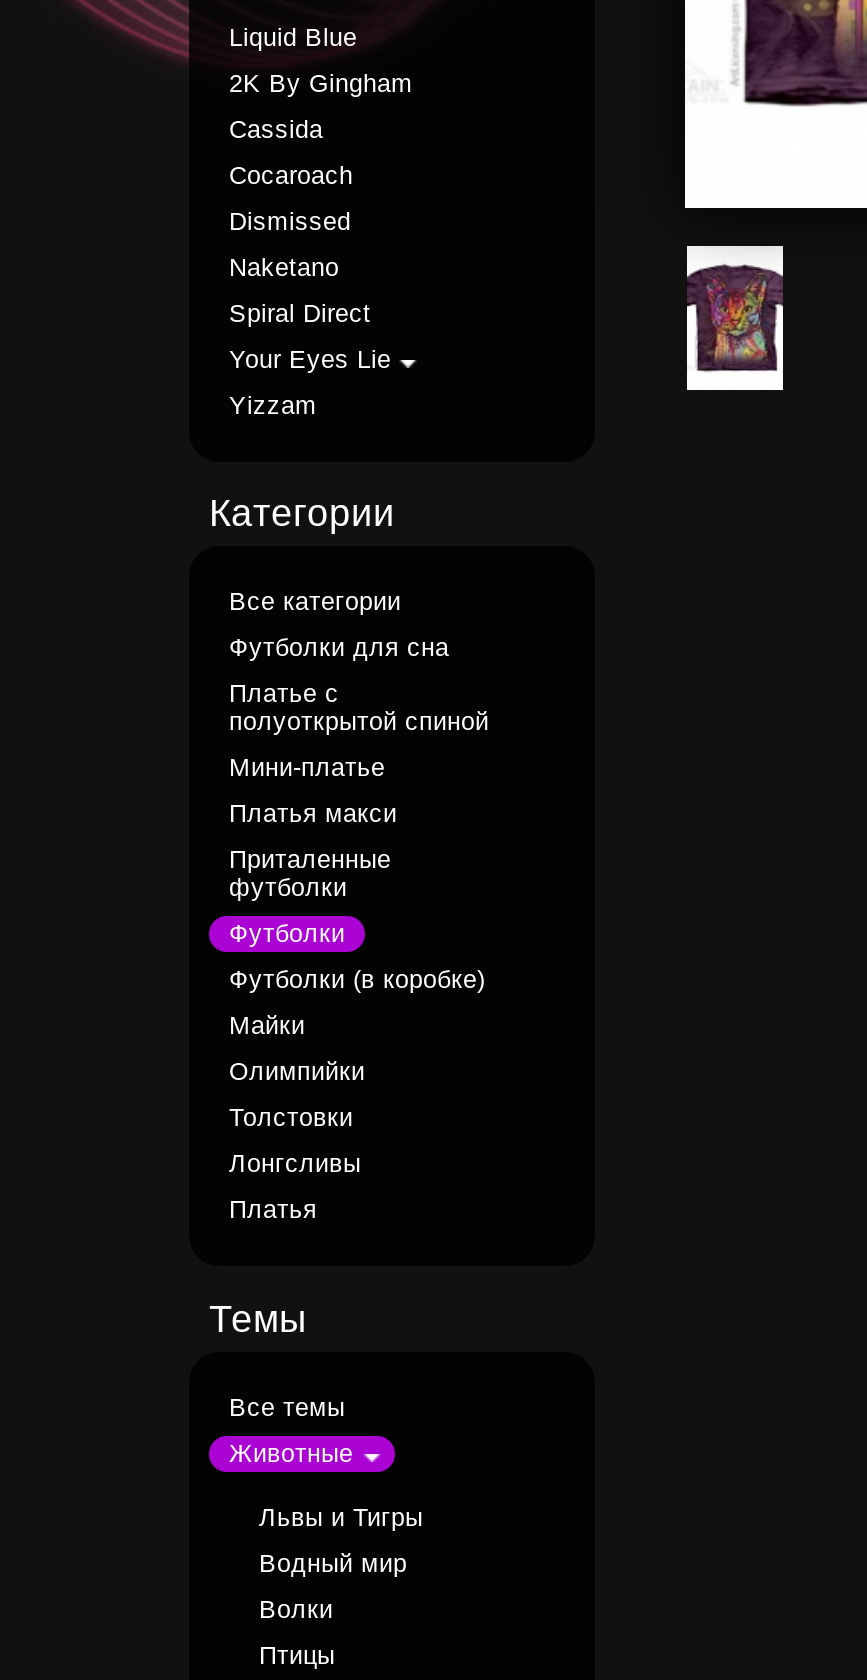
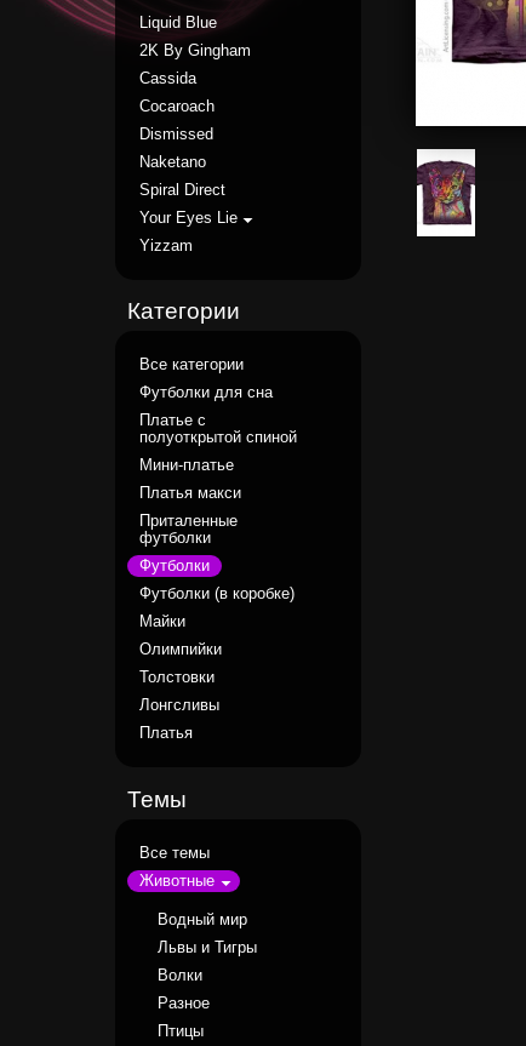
moved down: Львы и Тигры

moved up: Водный мир

+ Разное
